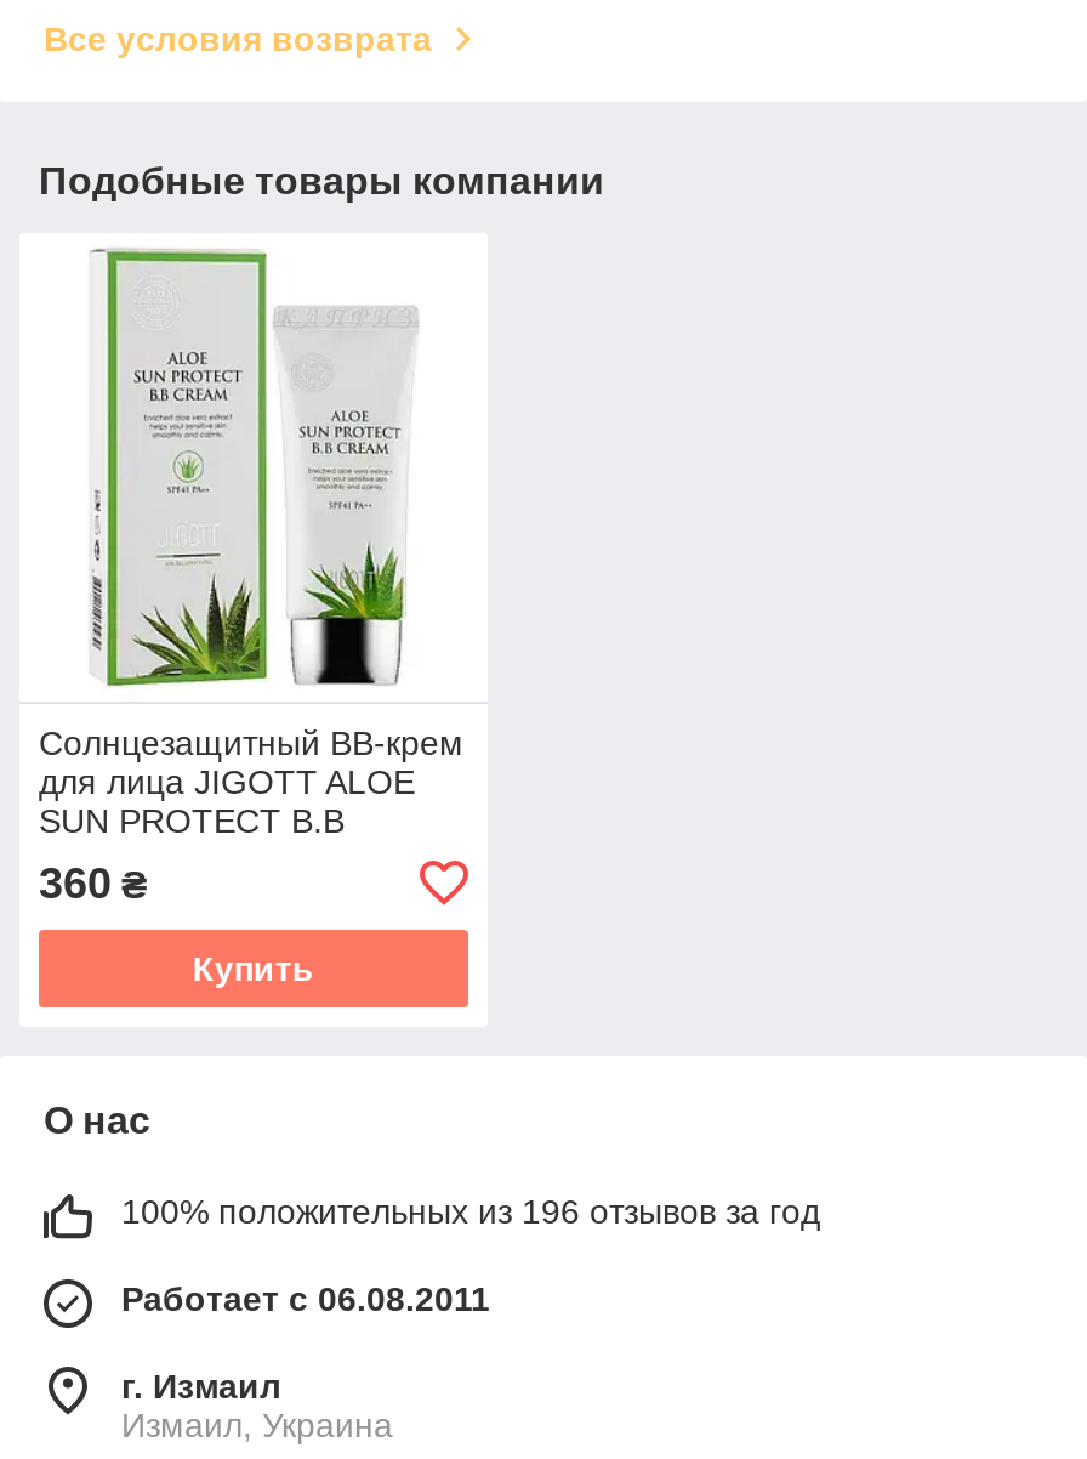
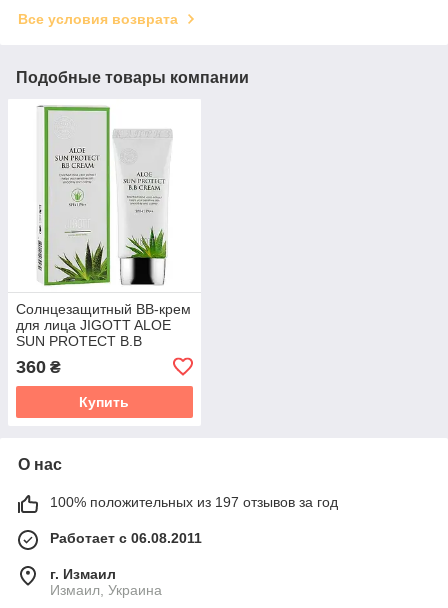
- 100% положительных из 196 отзывов за год
+ 100% положительных из 197 отзывов за год
